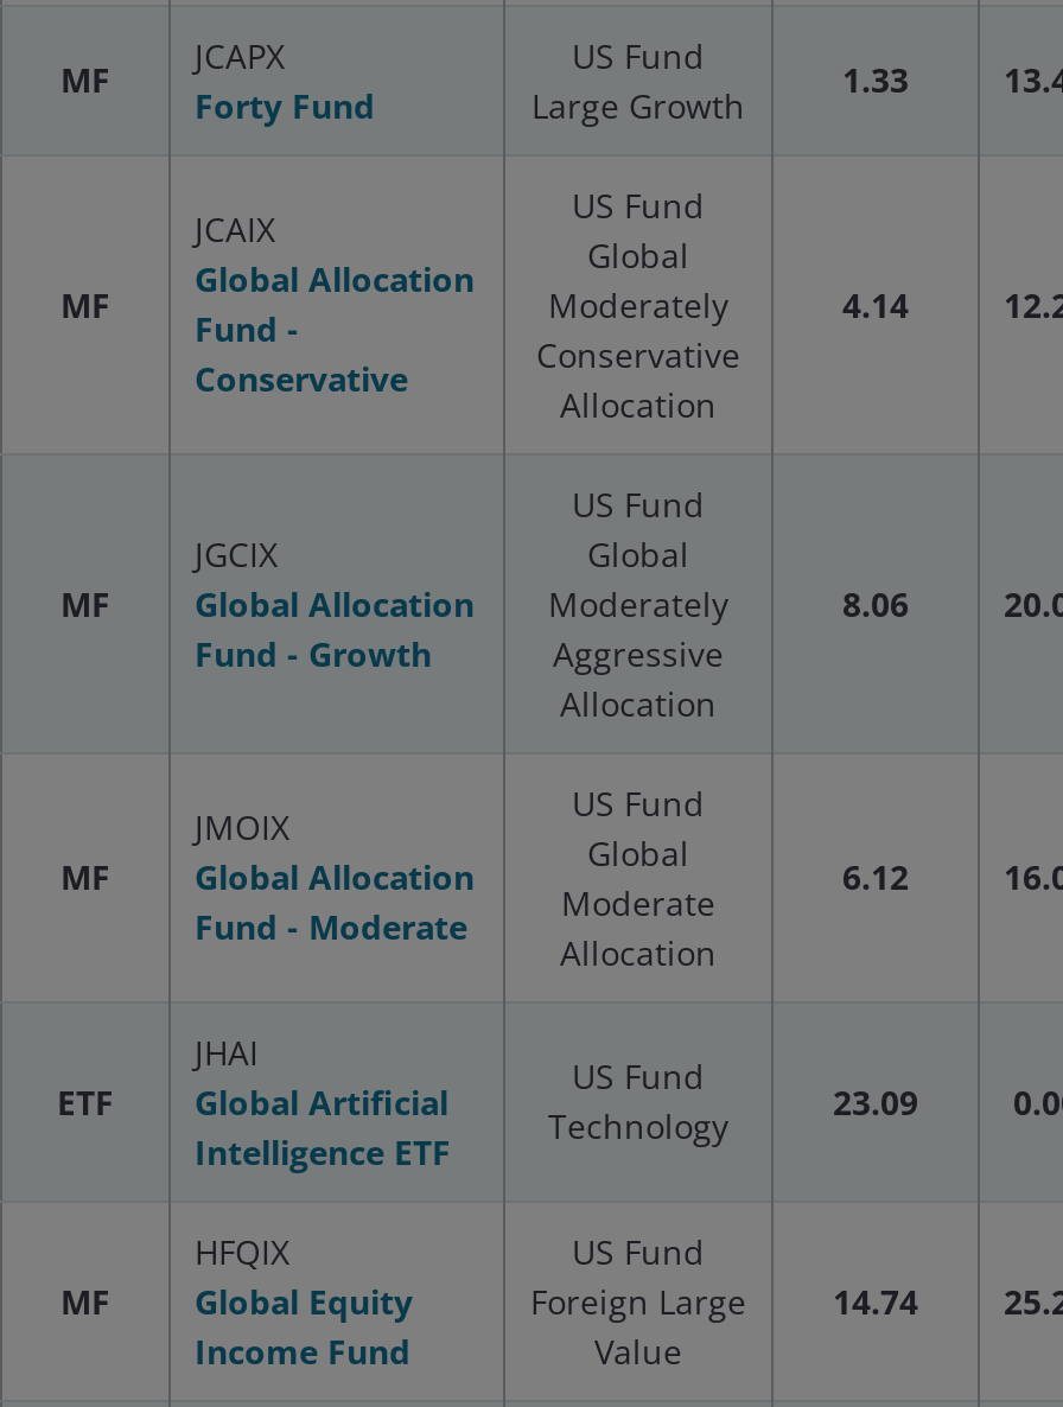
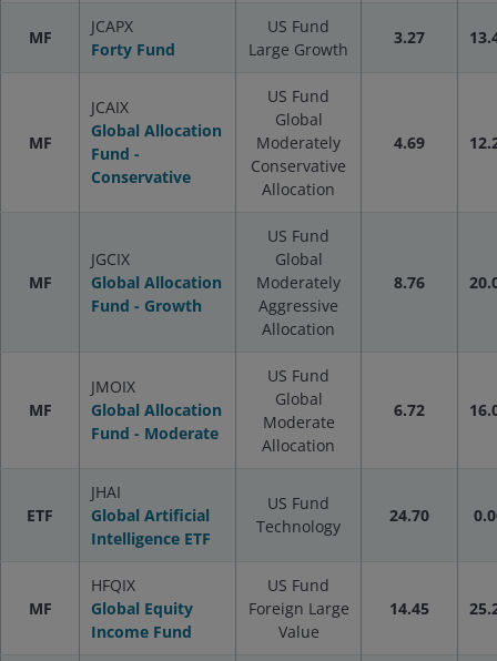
- 1.33
+ 3.27

- 4.14
+ 4.69

- 8.06
+ 8.76

- 6.12
+ 6.72

- 23.09
+ 24.70

- 14.74
+ 14.45
